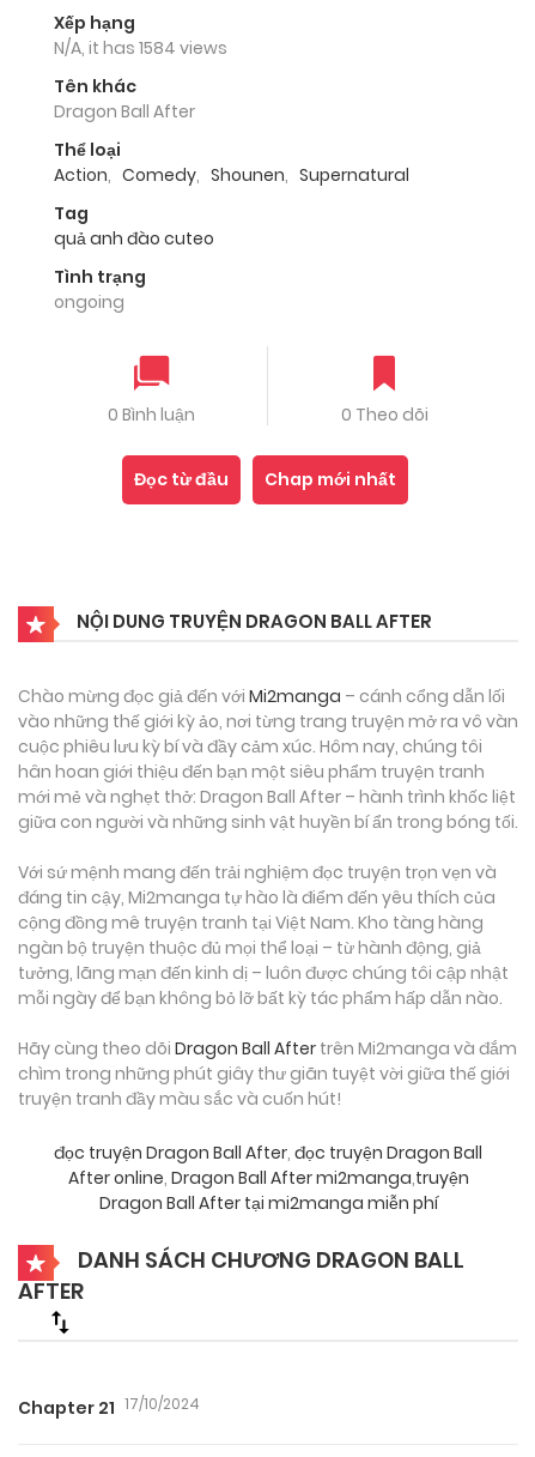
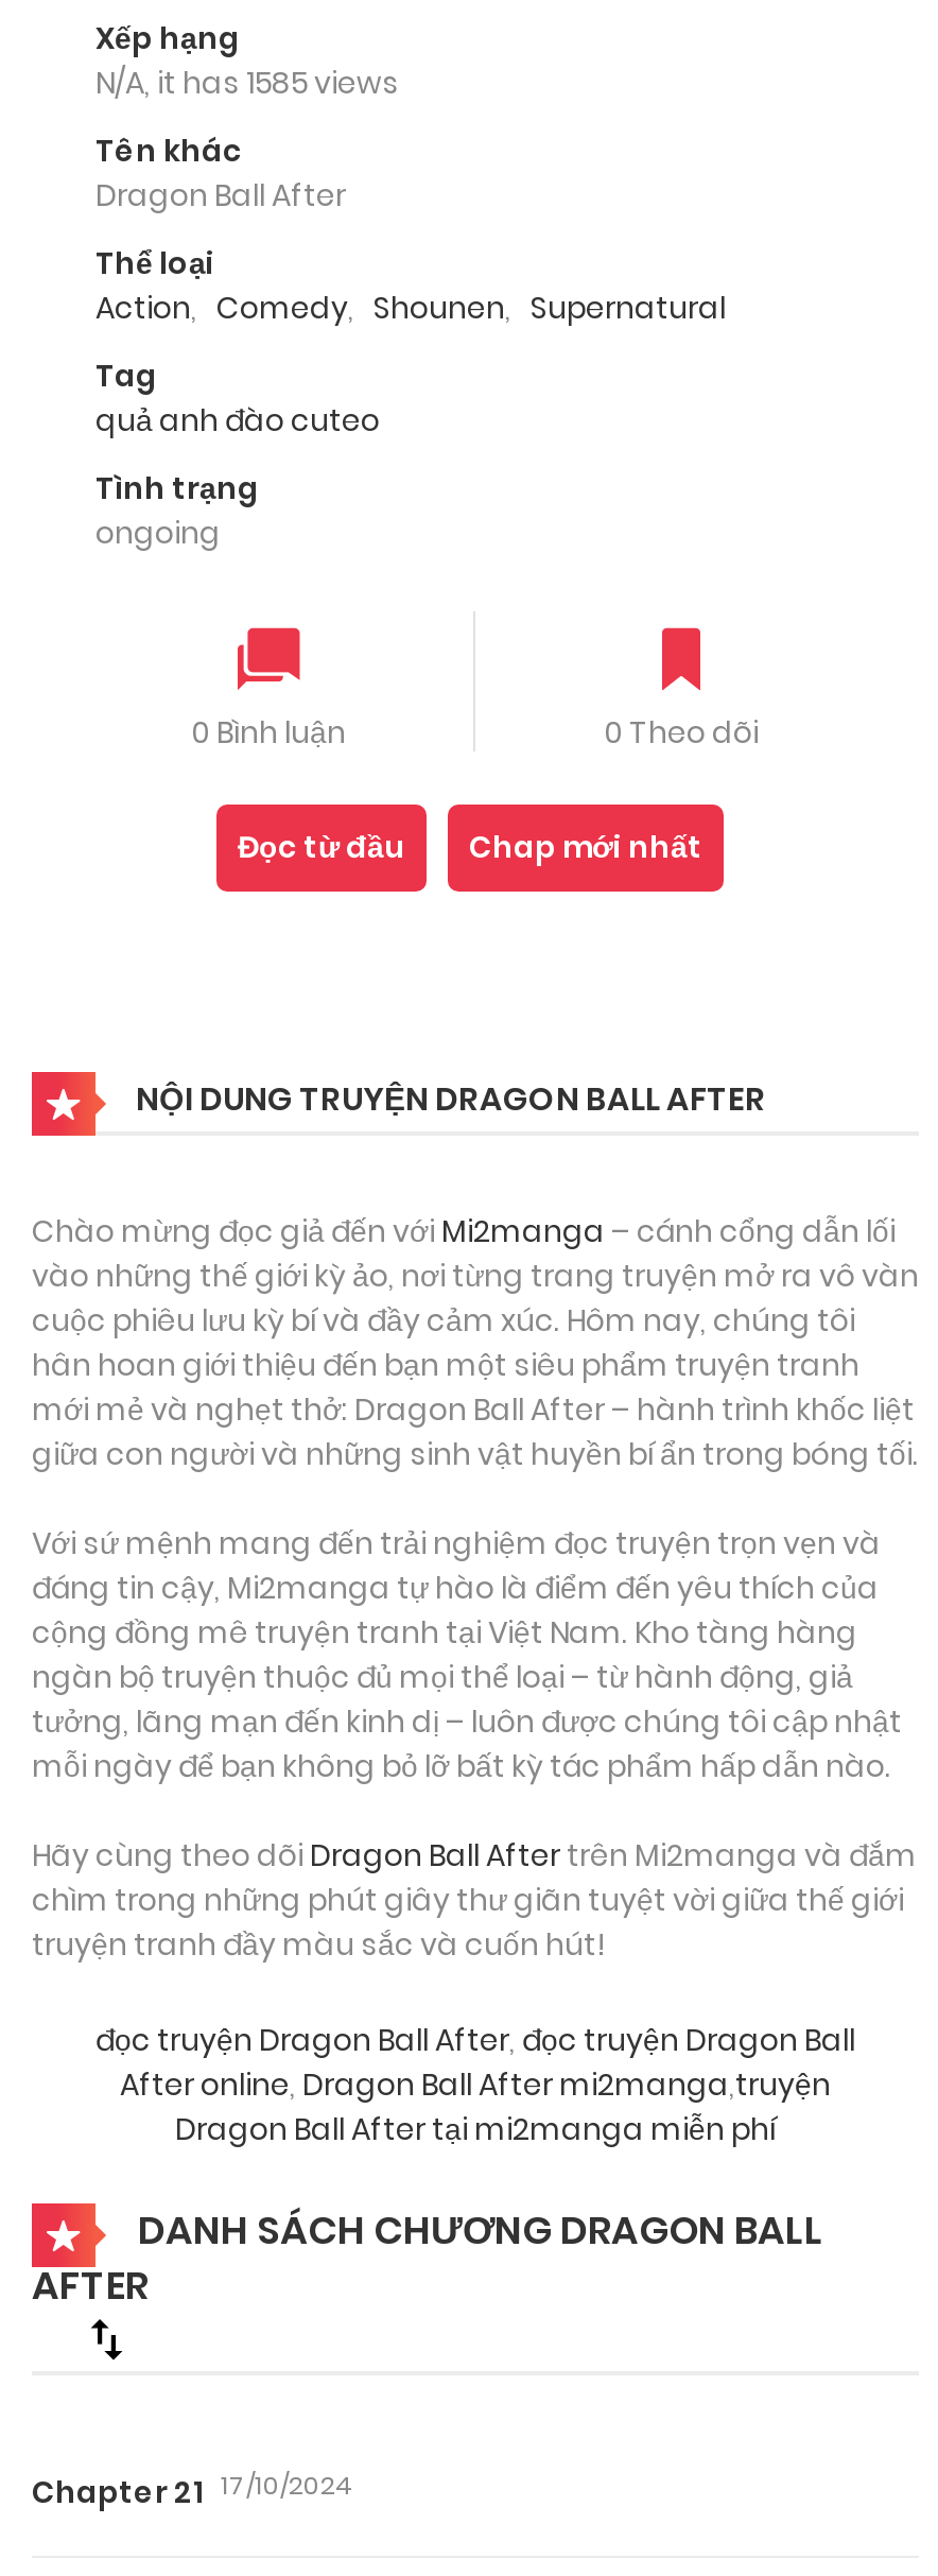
- N/A, it has 1584 views
+ N/A, it has 1585 views
